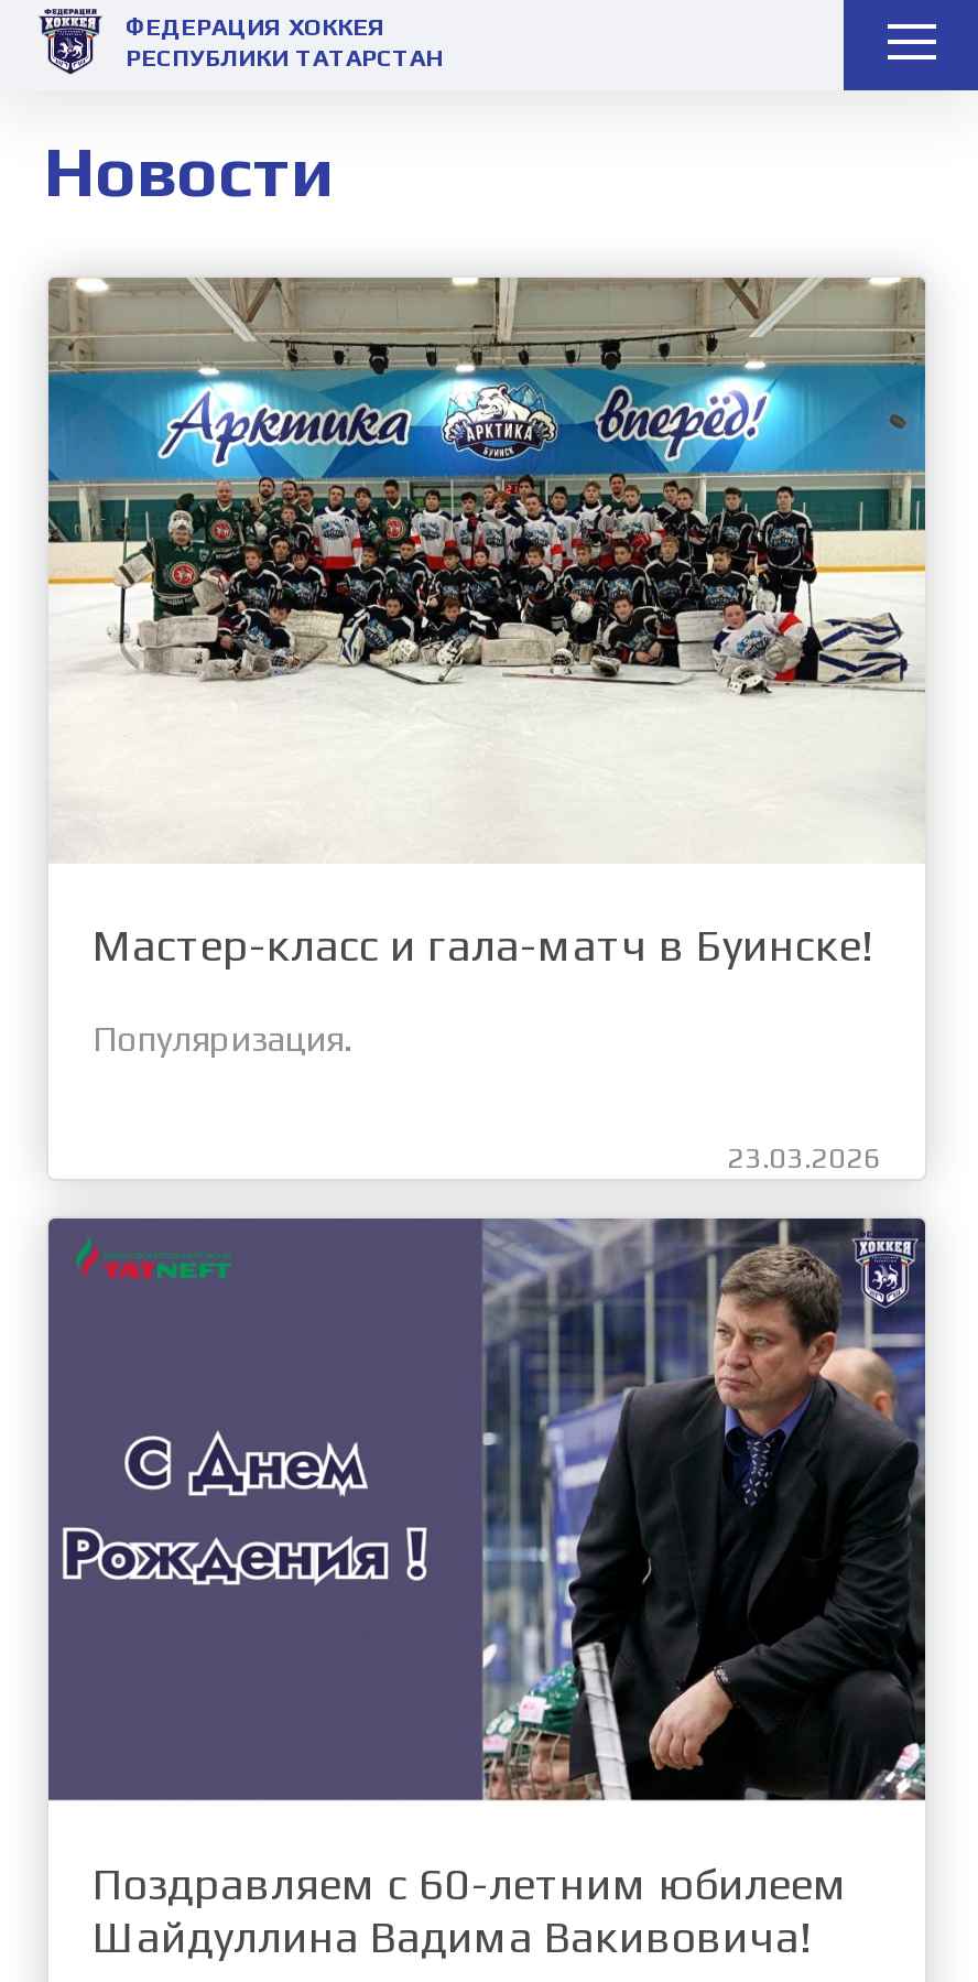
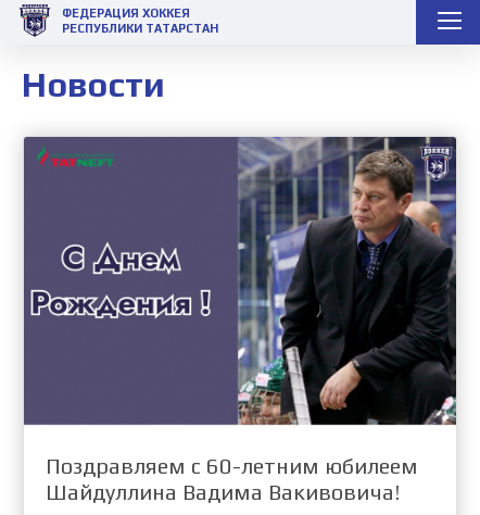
- [image]
- Мастер-класс и гала-матч в Буинске!
- Популяризация.
- 23.03.2026
